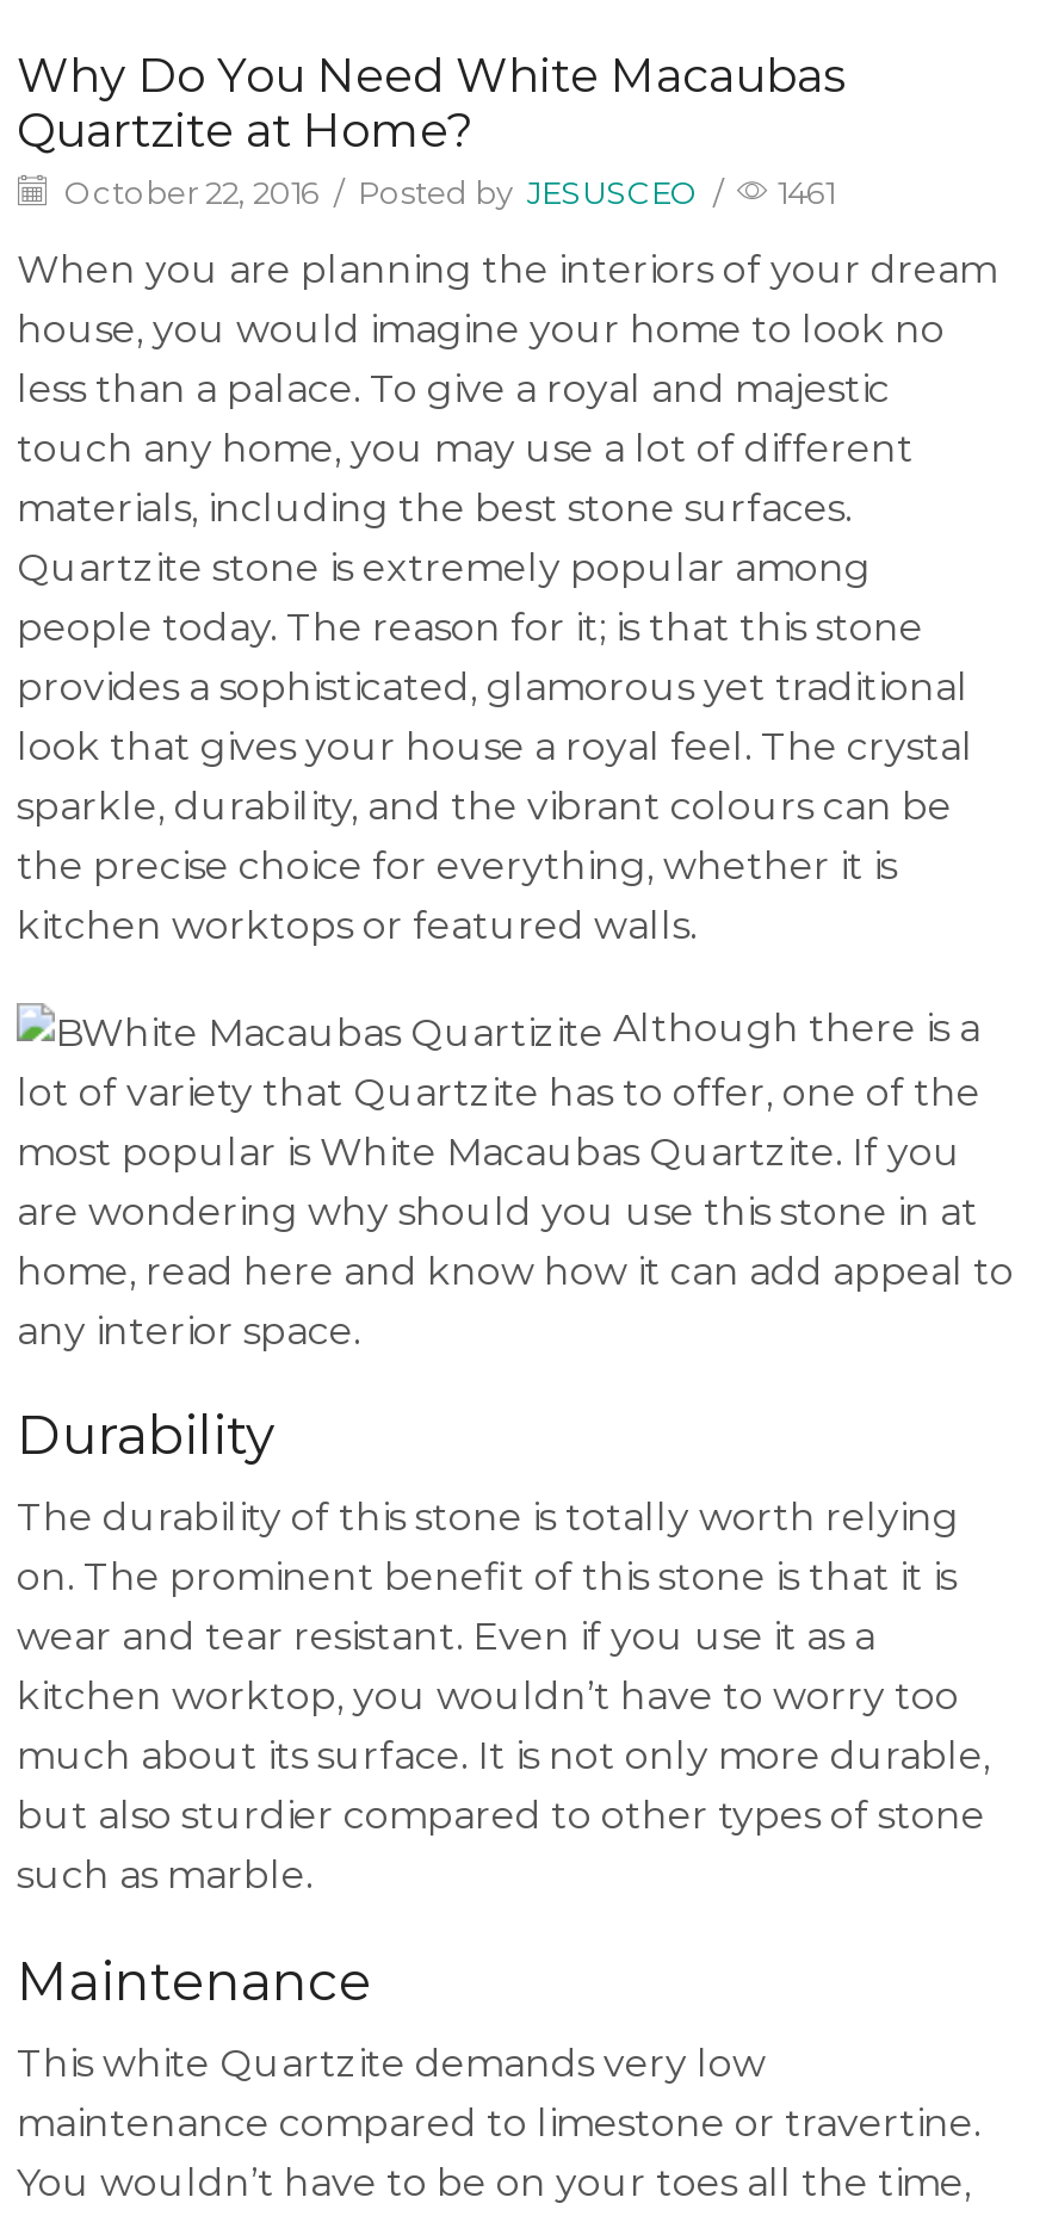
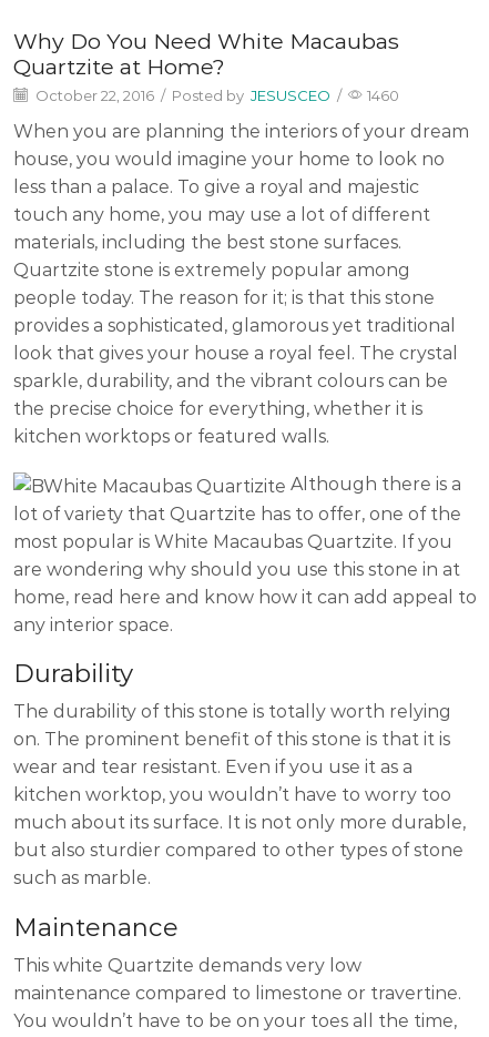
- October 22, 2016 / Posted by JESUSCEO / 1461
+ October 22, 2016 / Posted by JESUSCEO / 1460
